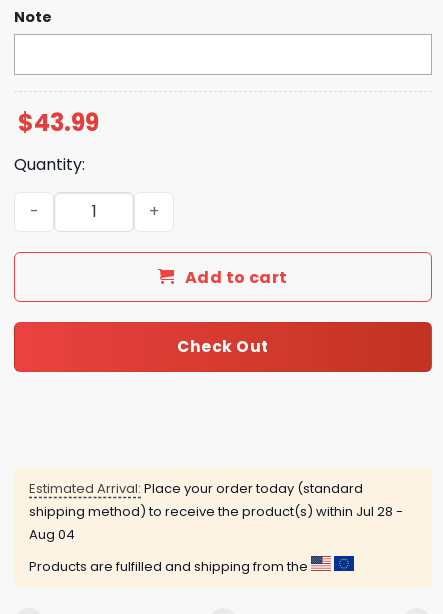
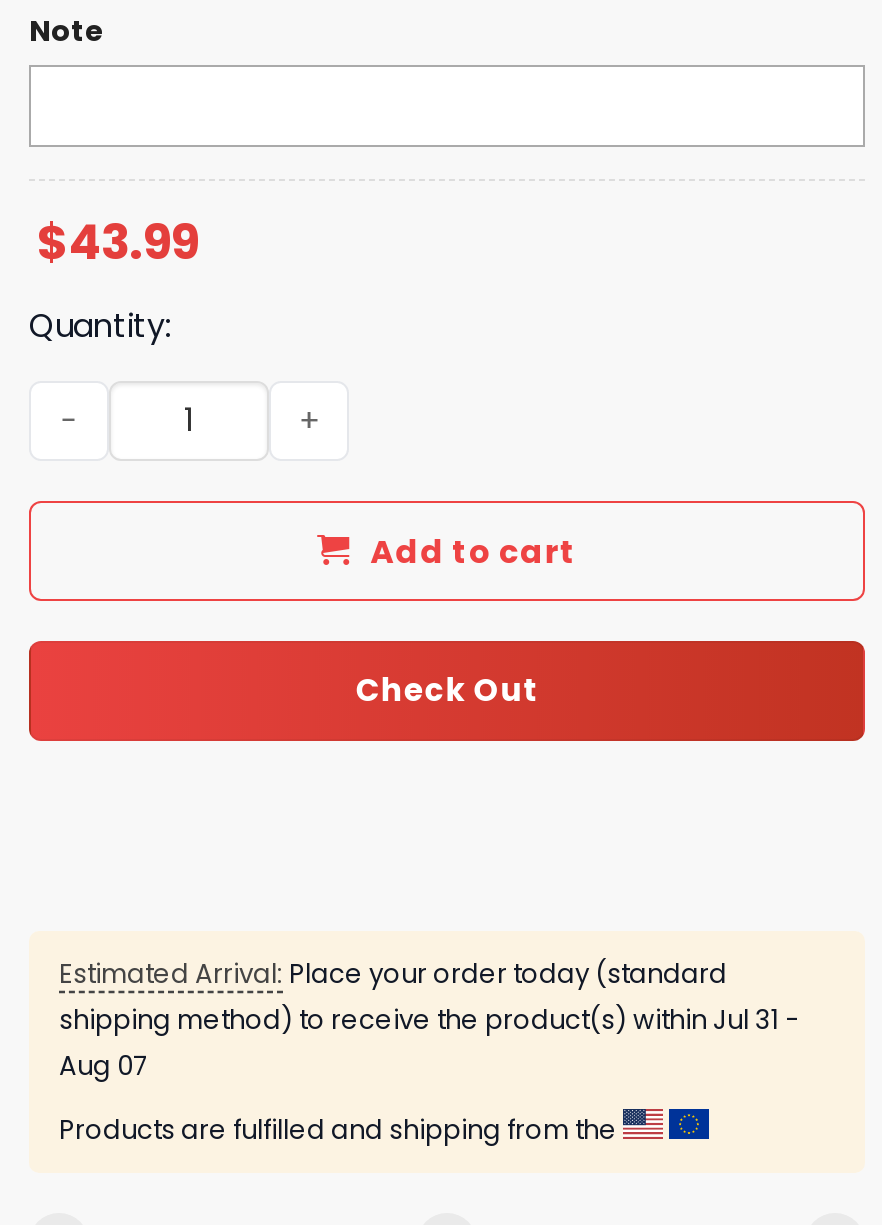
- shipping method) to receive the product(s) within Jul 28 -
+ shipping method) to receive the product(s) within Jul 31 -

- Aug 04
+ Aug 07
